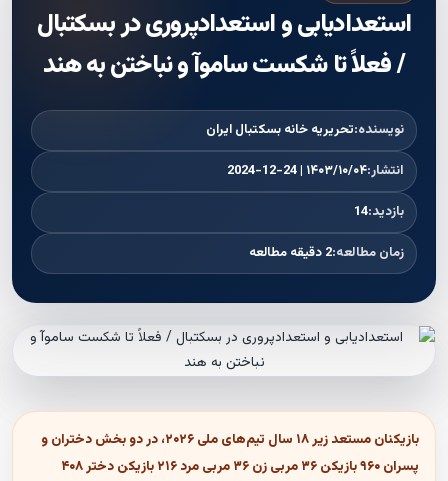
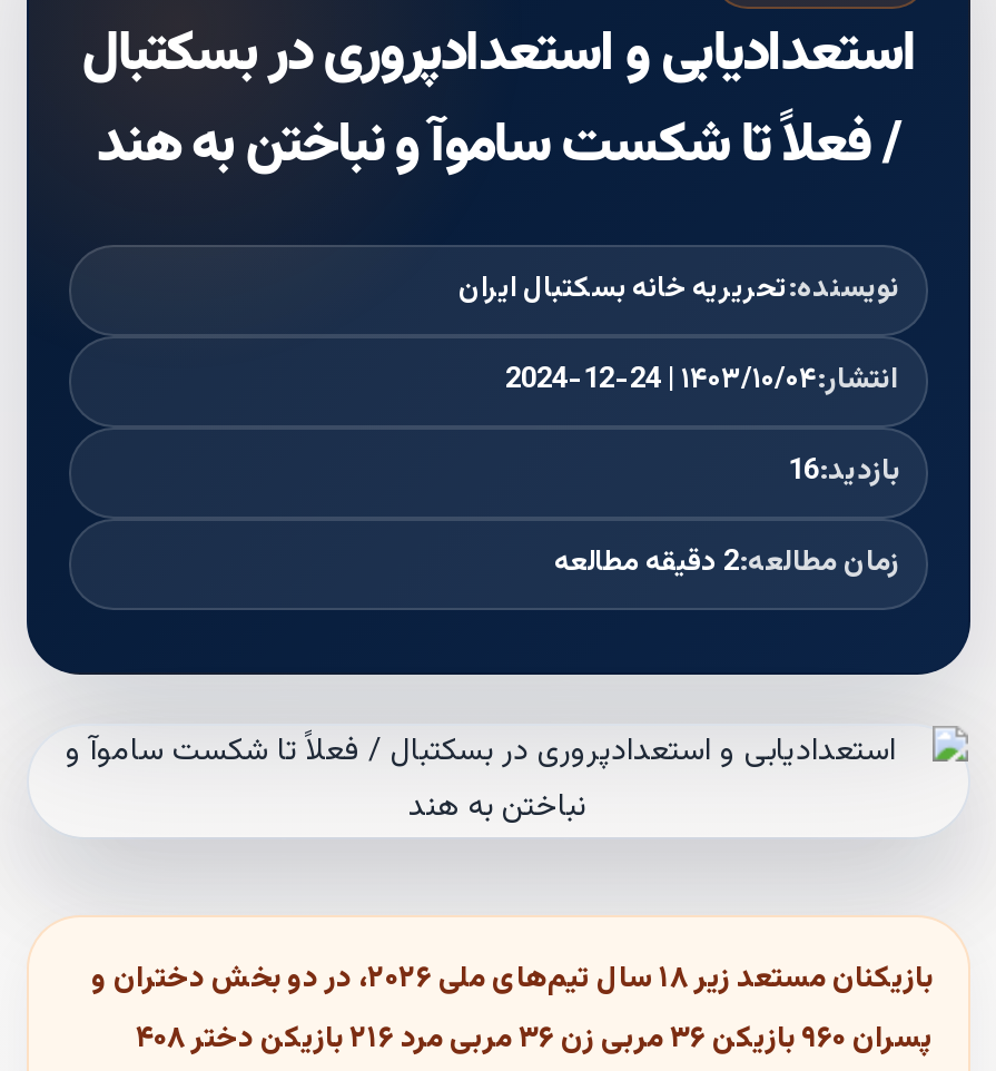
- بازدید:14
+ بازدید:16
